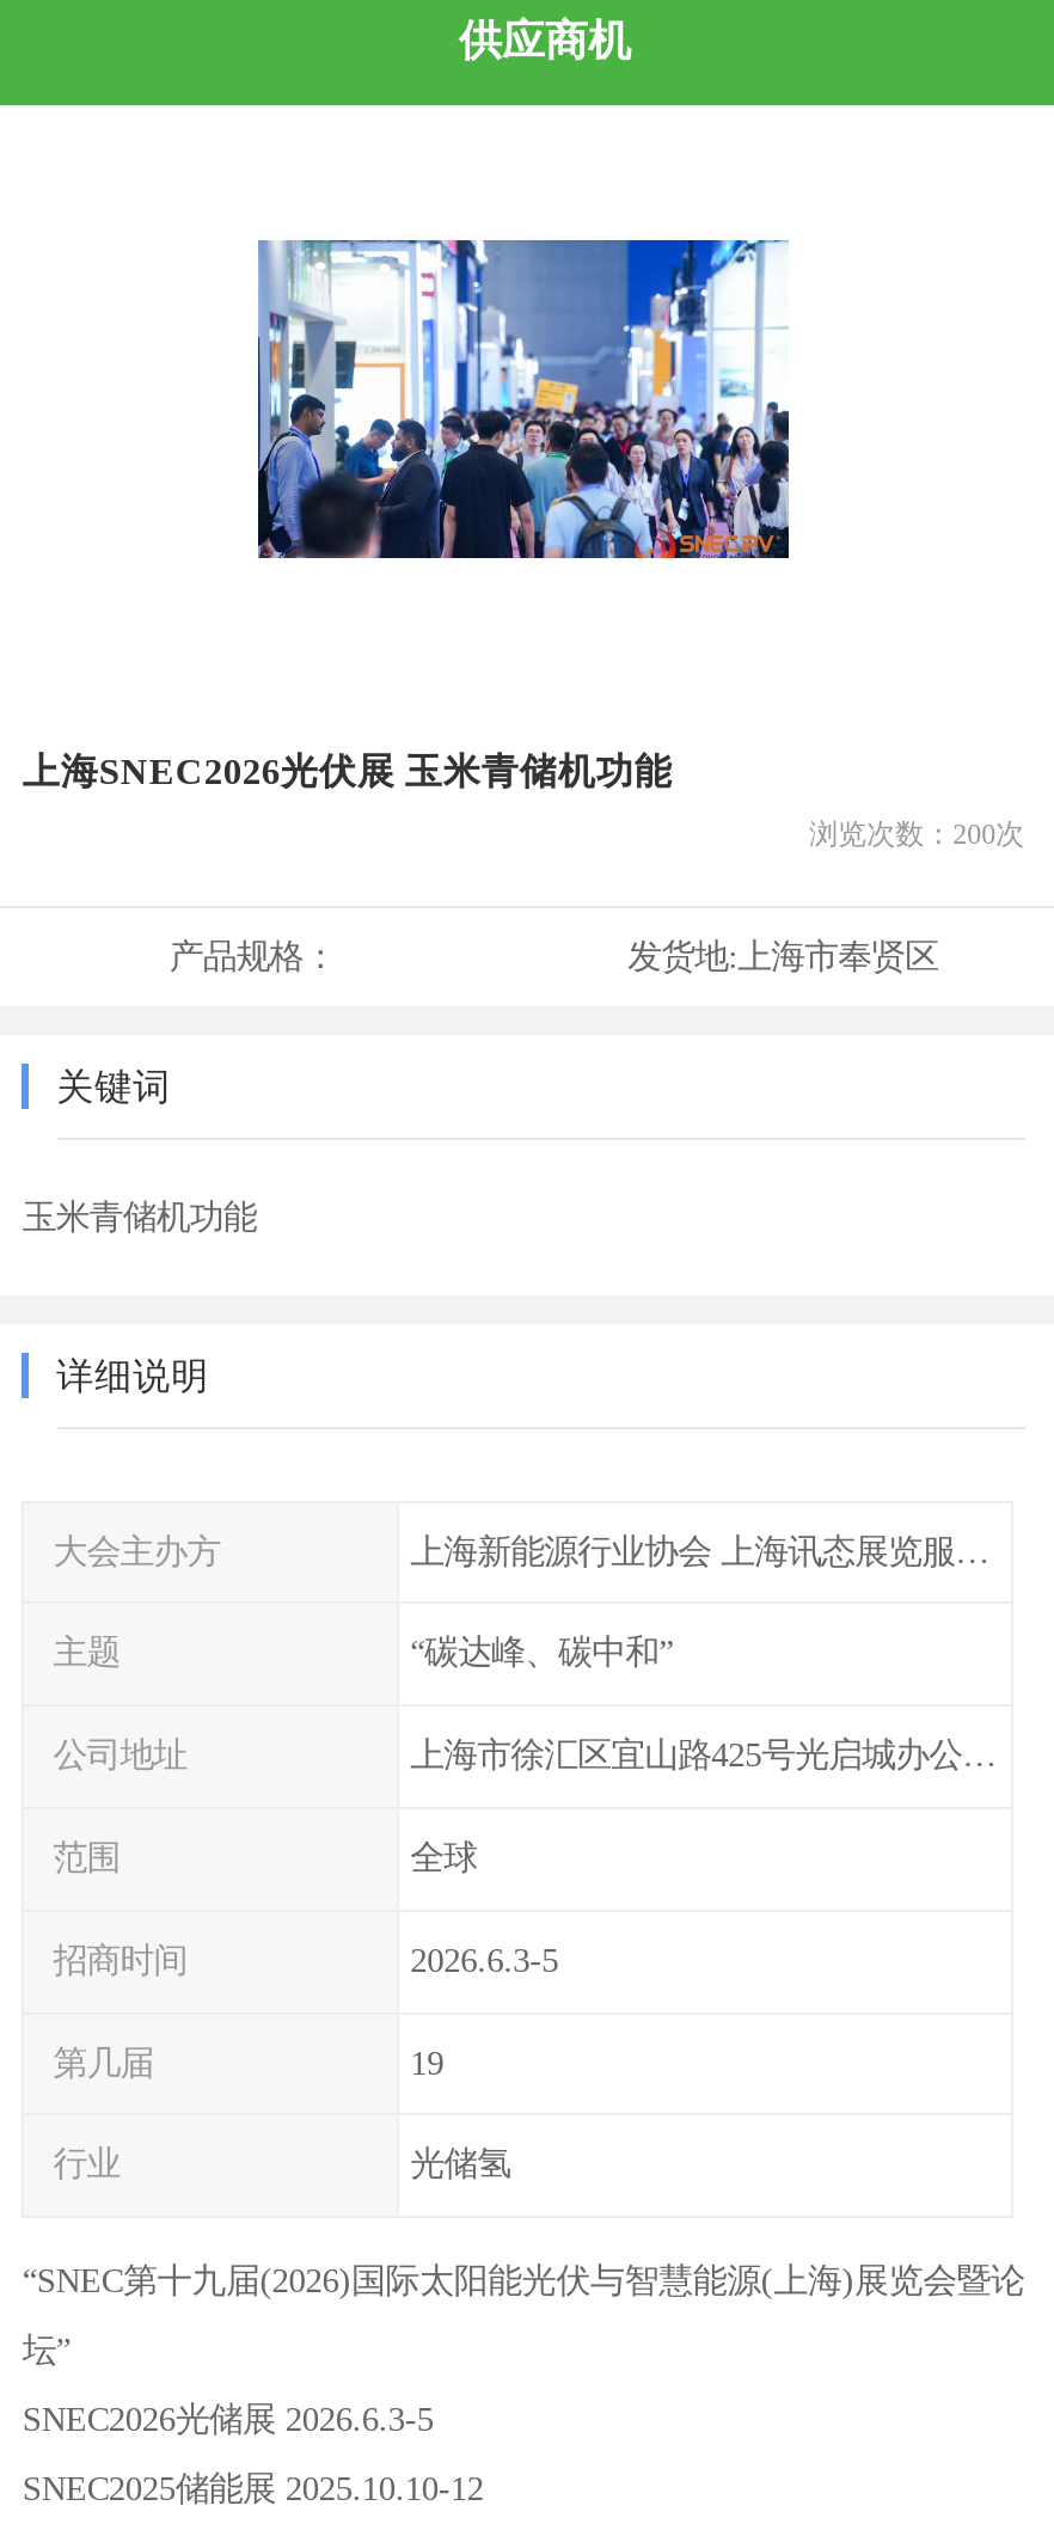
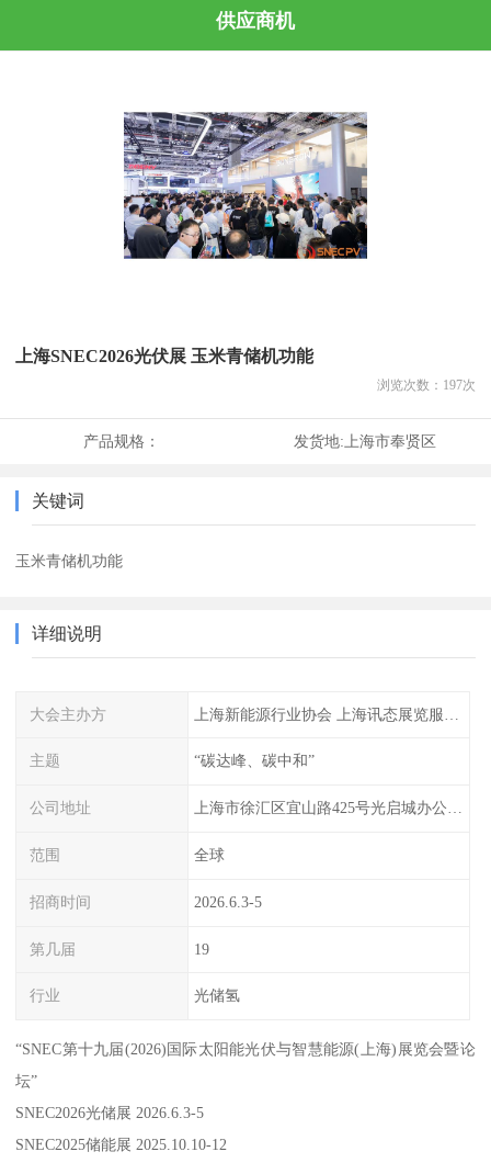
- [image]
+ [image]

- 浏览次数：200次
+ 浏览次数：197次
